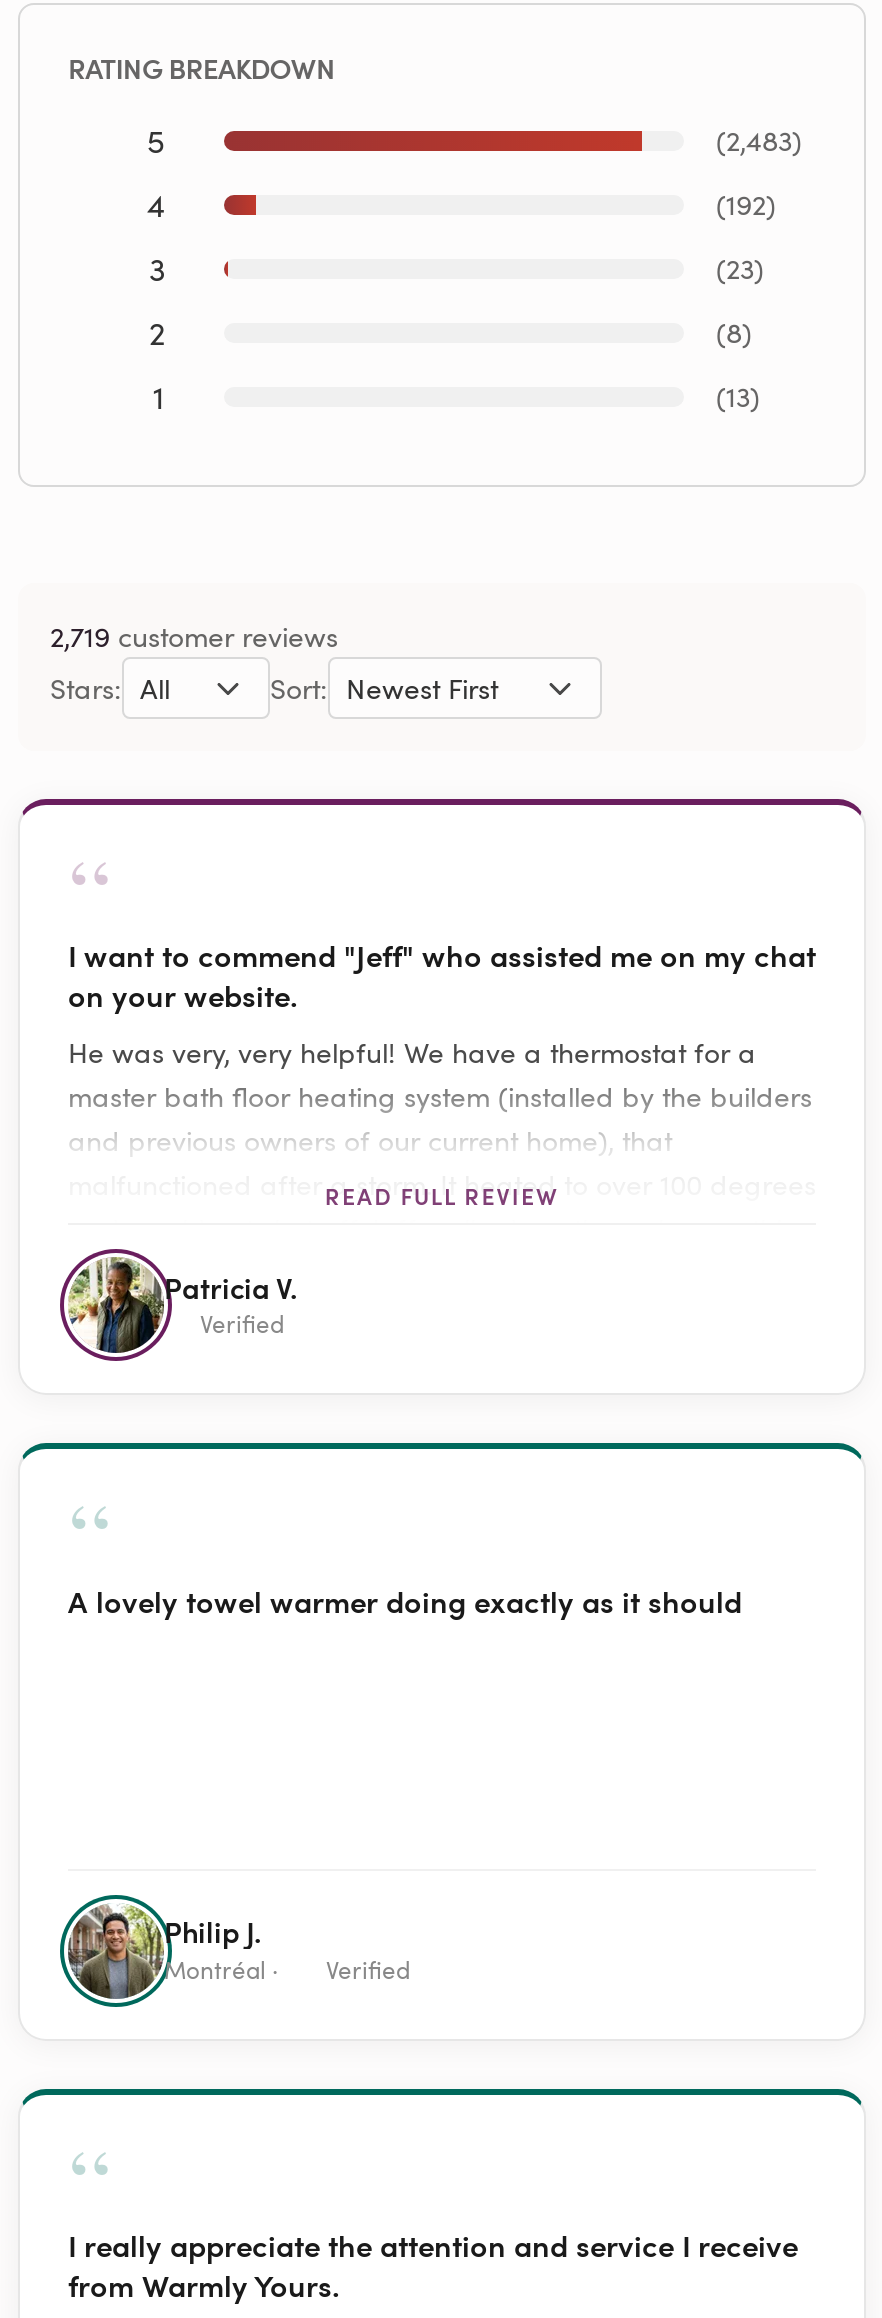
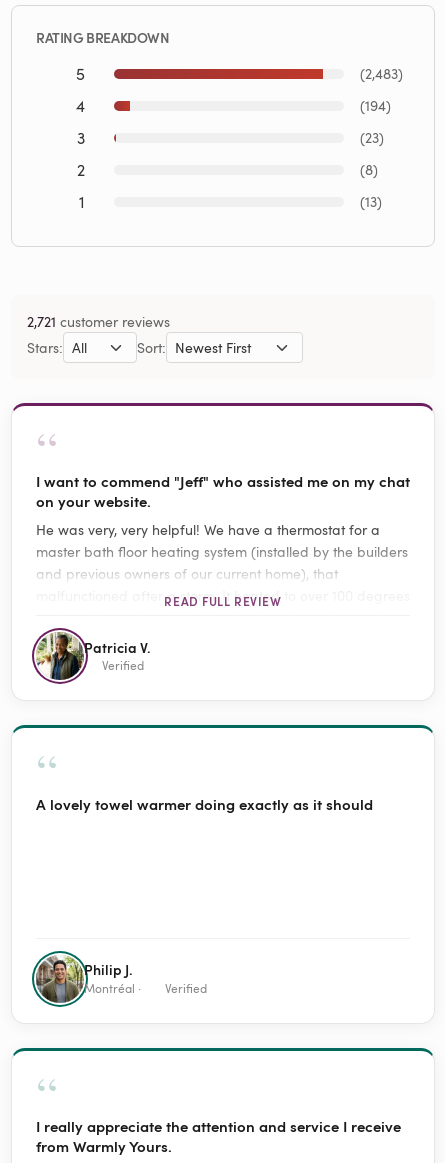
- (192)
+ (194)

- 2,719 customer reviews
+ 2,721 customer reviews
